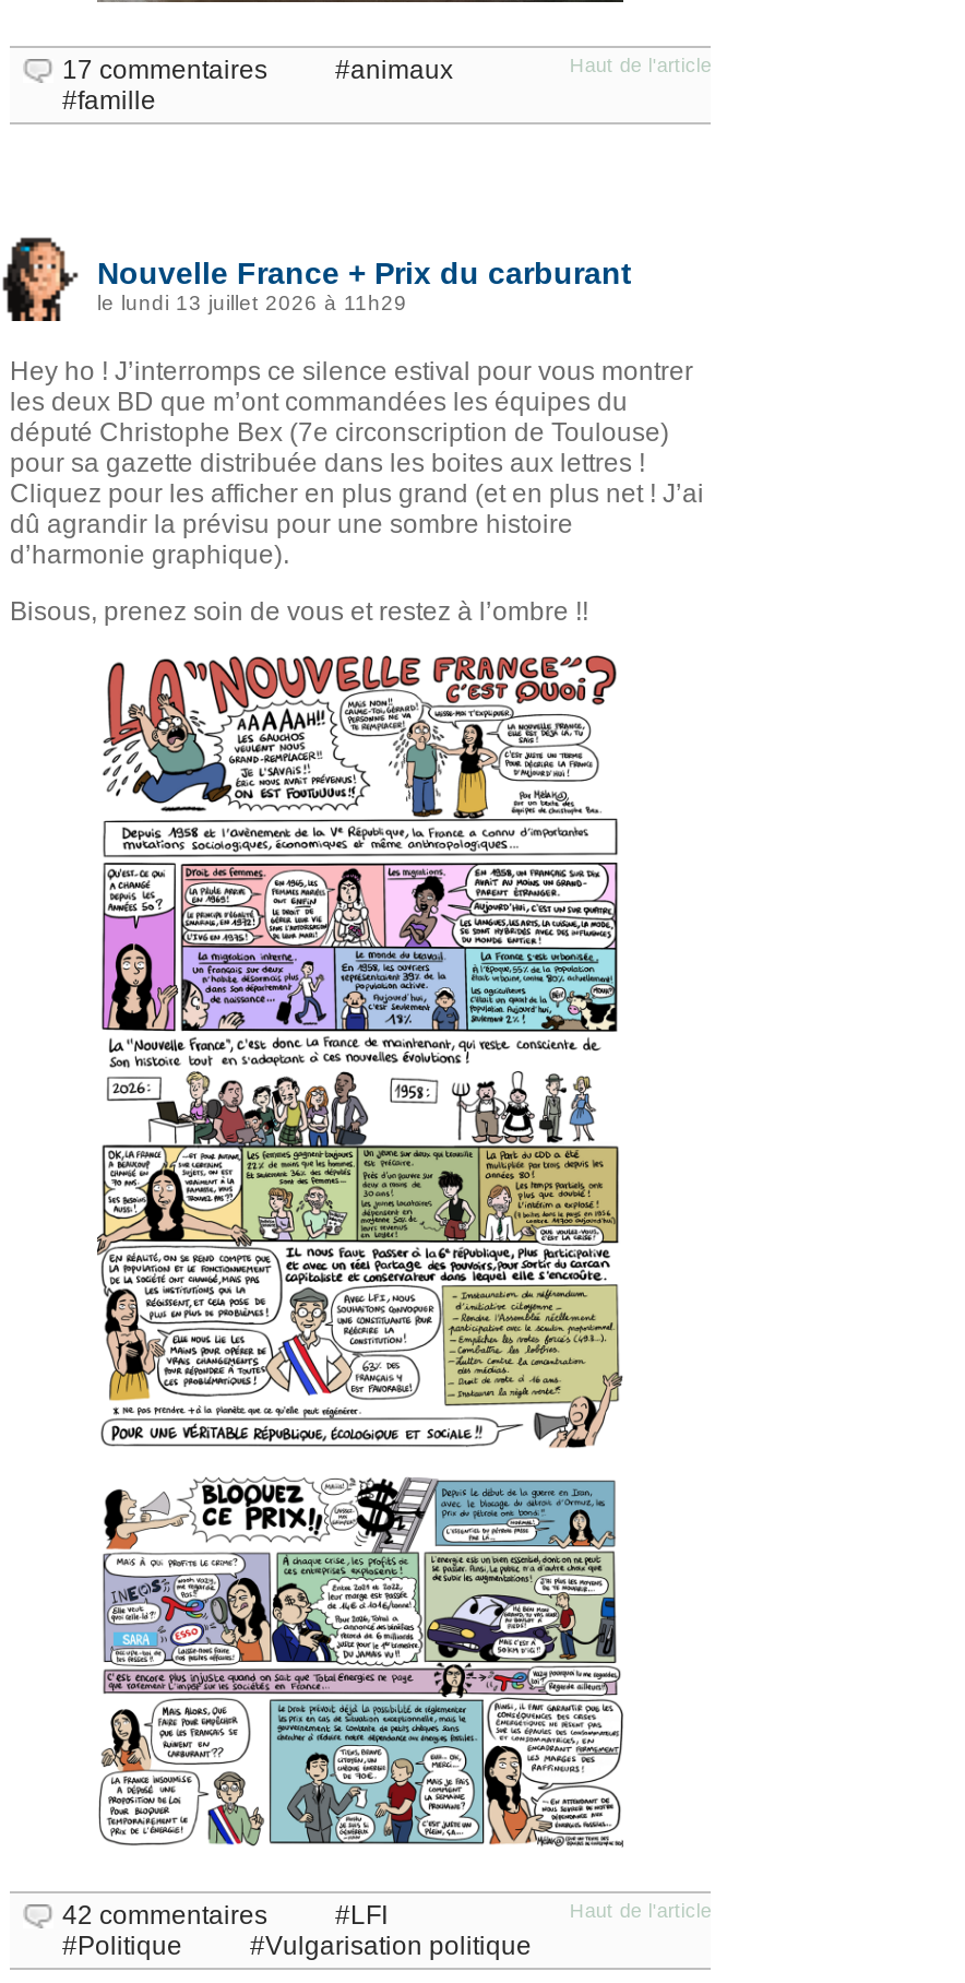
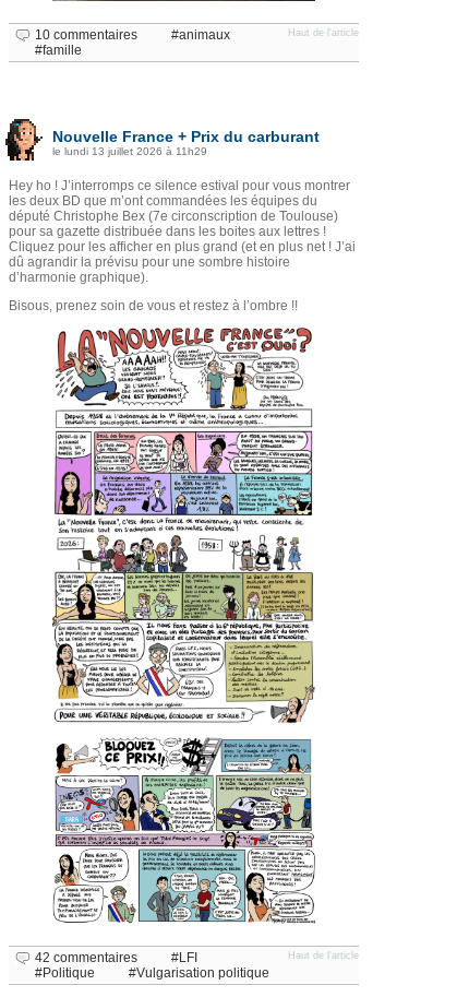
- 17 commentaires
+ 10 commentaires
